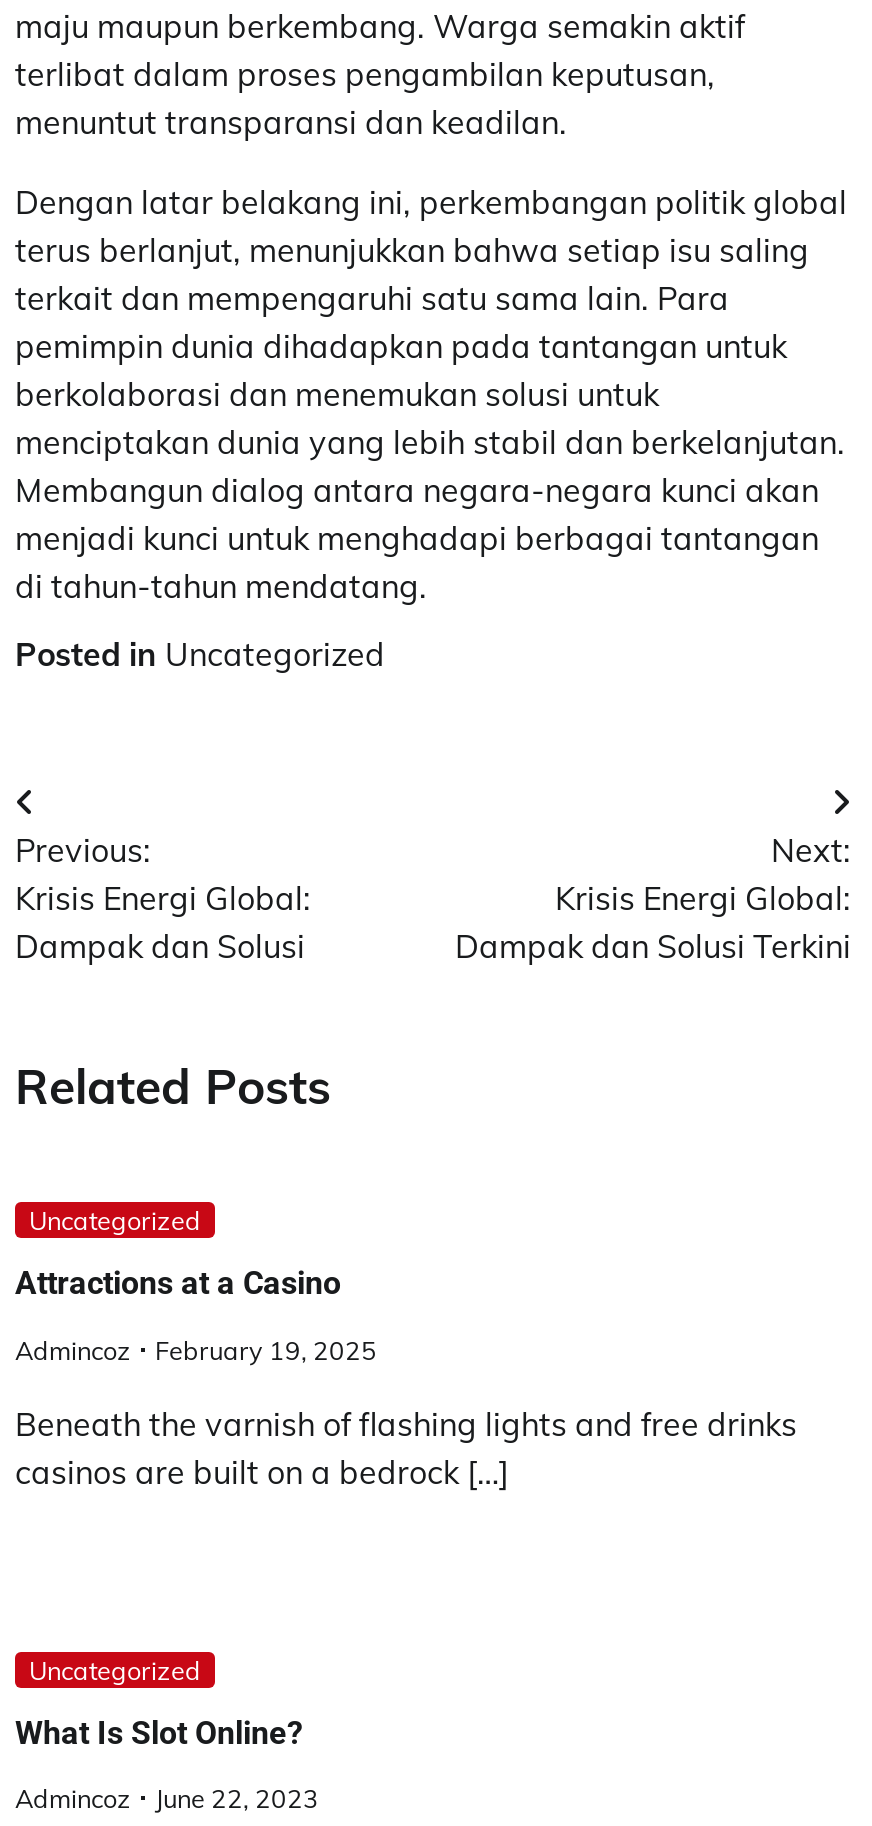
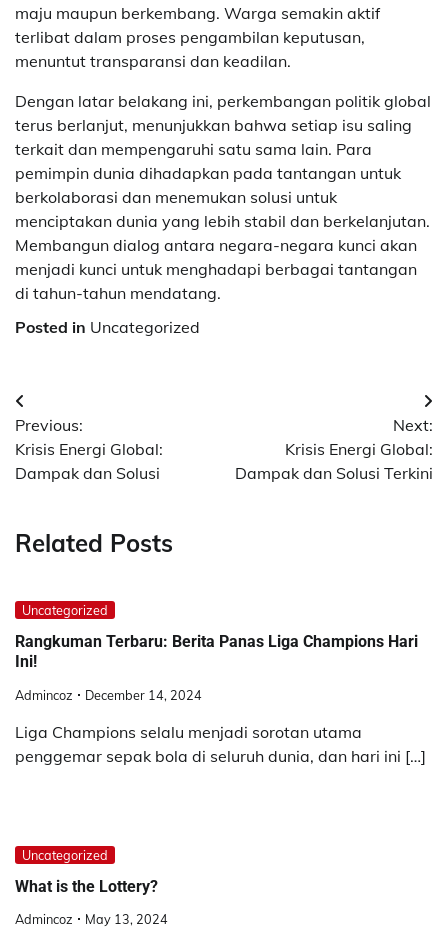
- Attractions at a Casino
+ Rangkuman Terbaru: Berita Panas Liga Champions Hari
+ Ini!

- Admincoz February 19, 2025
+ Admincoz December 14, 2024

- Beneath the varnish of flashing lights and free drinks
- casinos are built on a bedrock […]
+ Liga Champions selalu menjadi sorotan utama
+ penggemar sepak bola di seluruh dunia, dan hari ini […]

- What Is Slot Online?
+ What is the Lottery?

- Admincoz June 22, 2023
+ Admincoz May 13, 2024
